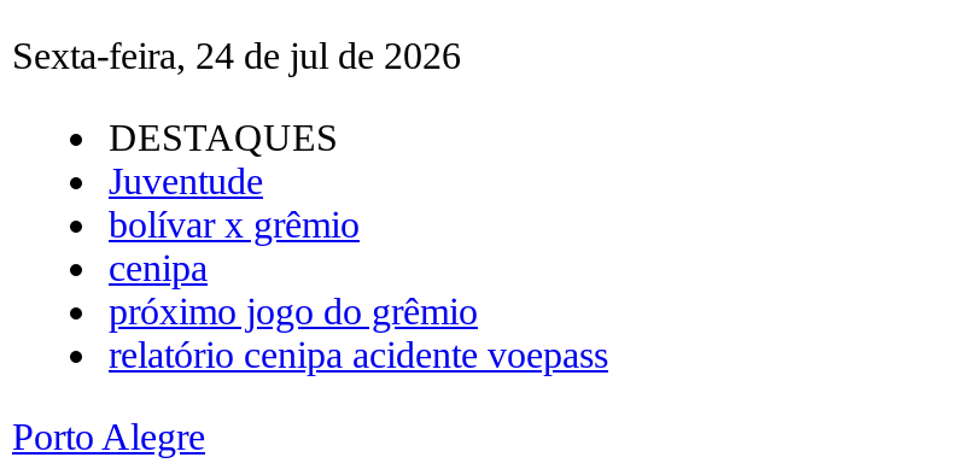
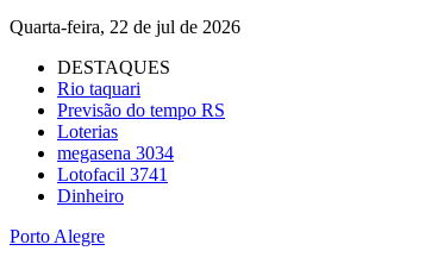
- Sexta-feira, 24 de jul de 2026
+ Quarta-feira, 22 de jul de 2026

- Juventude
- bolívar x grêmio
- cenipa
- próximo jogo do grêmio
- relatório cenipa acidente voepass
+ Rio taquari
+ Previsão do tempo RS
+ Loterias
+ megasena 3034
+ Lotofacil 3741
+ Dinheiro
